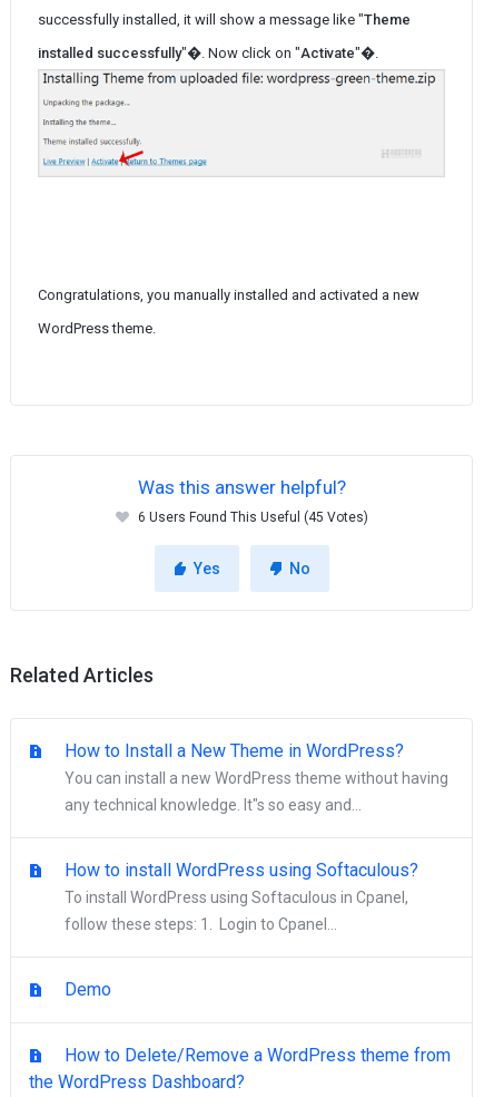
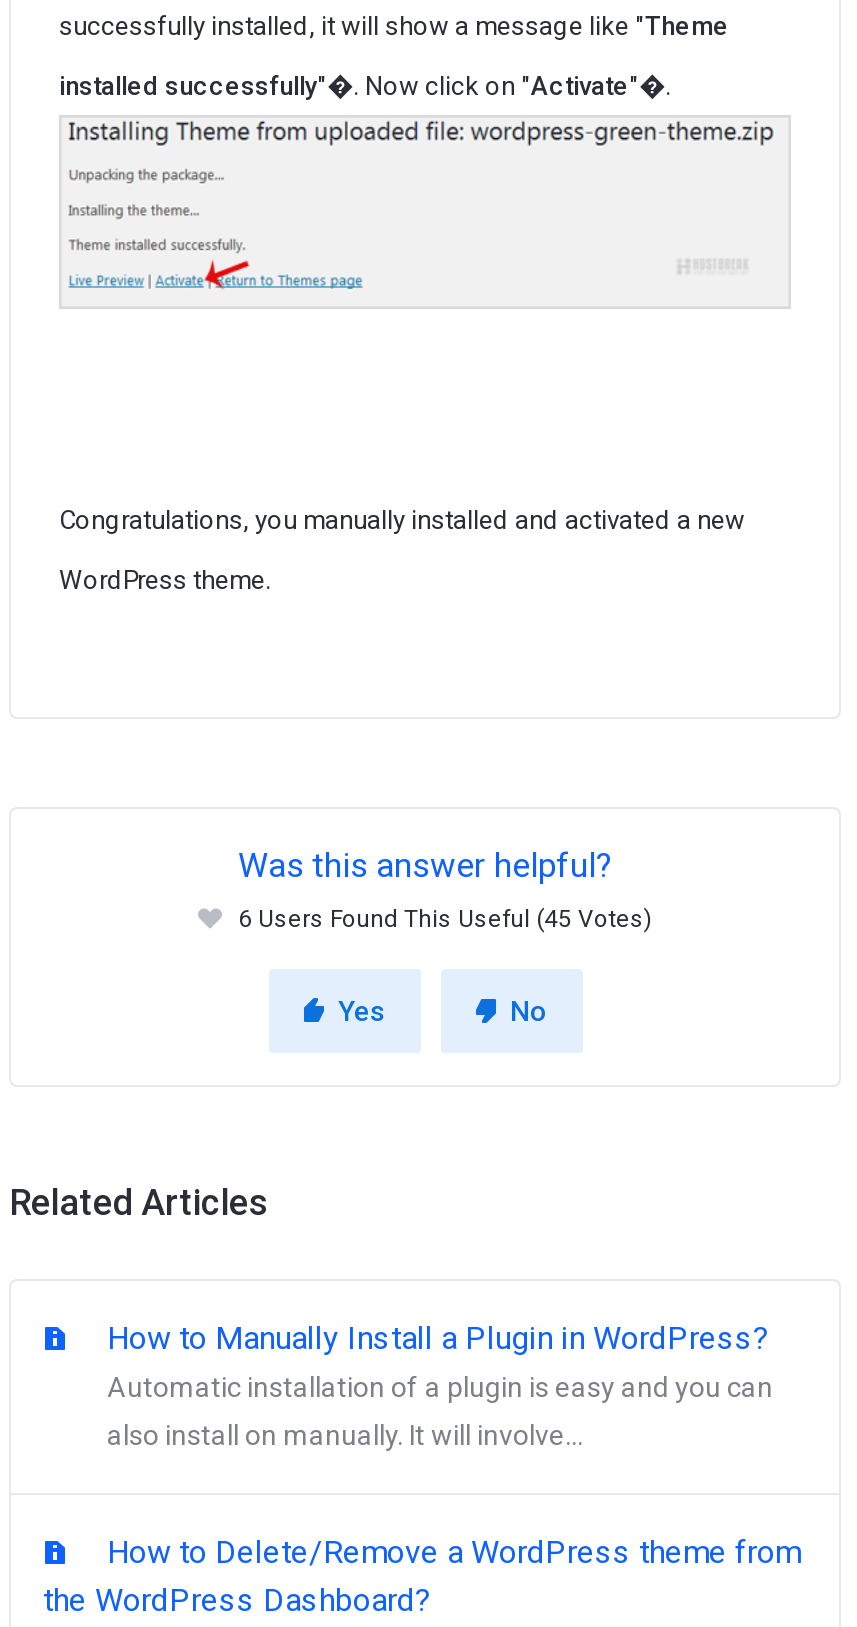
- How to Install a New Theme in WordPress?
- You can install a new WordPress theme without having
- any technical knowledge. It"s so easy and...
- How to install WordPress using Softaculous?
- To install WordPress using Softaculous in Cpanel,
- follow these steps: 1. Login to Cpanel...
- Demo
+ How to Manually Install a Plugin in WordPress?
+ Automatic installation of a plugin is easy and you can
+ also install on manually. It will involve...
